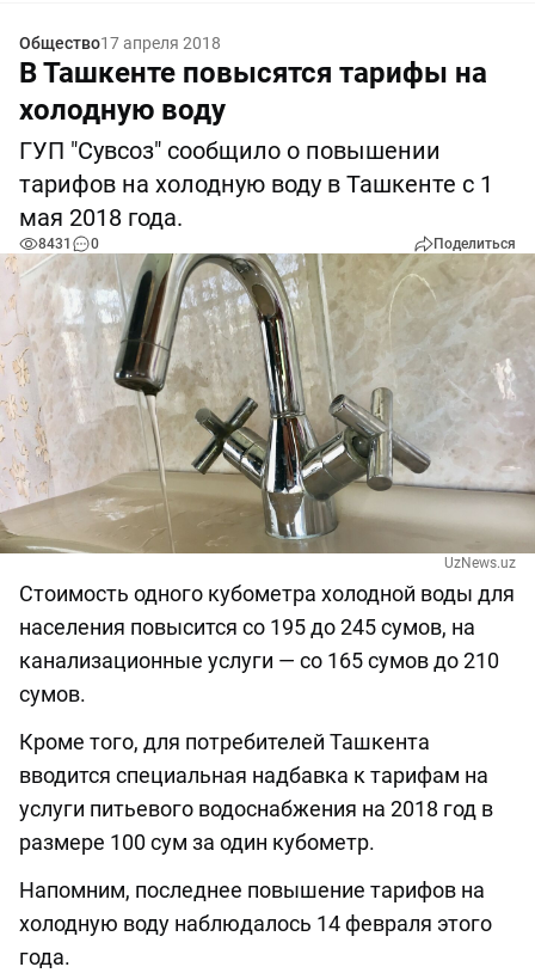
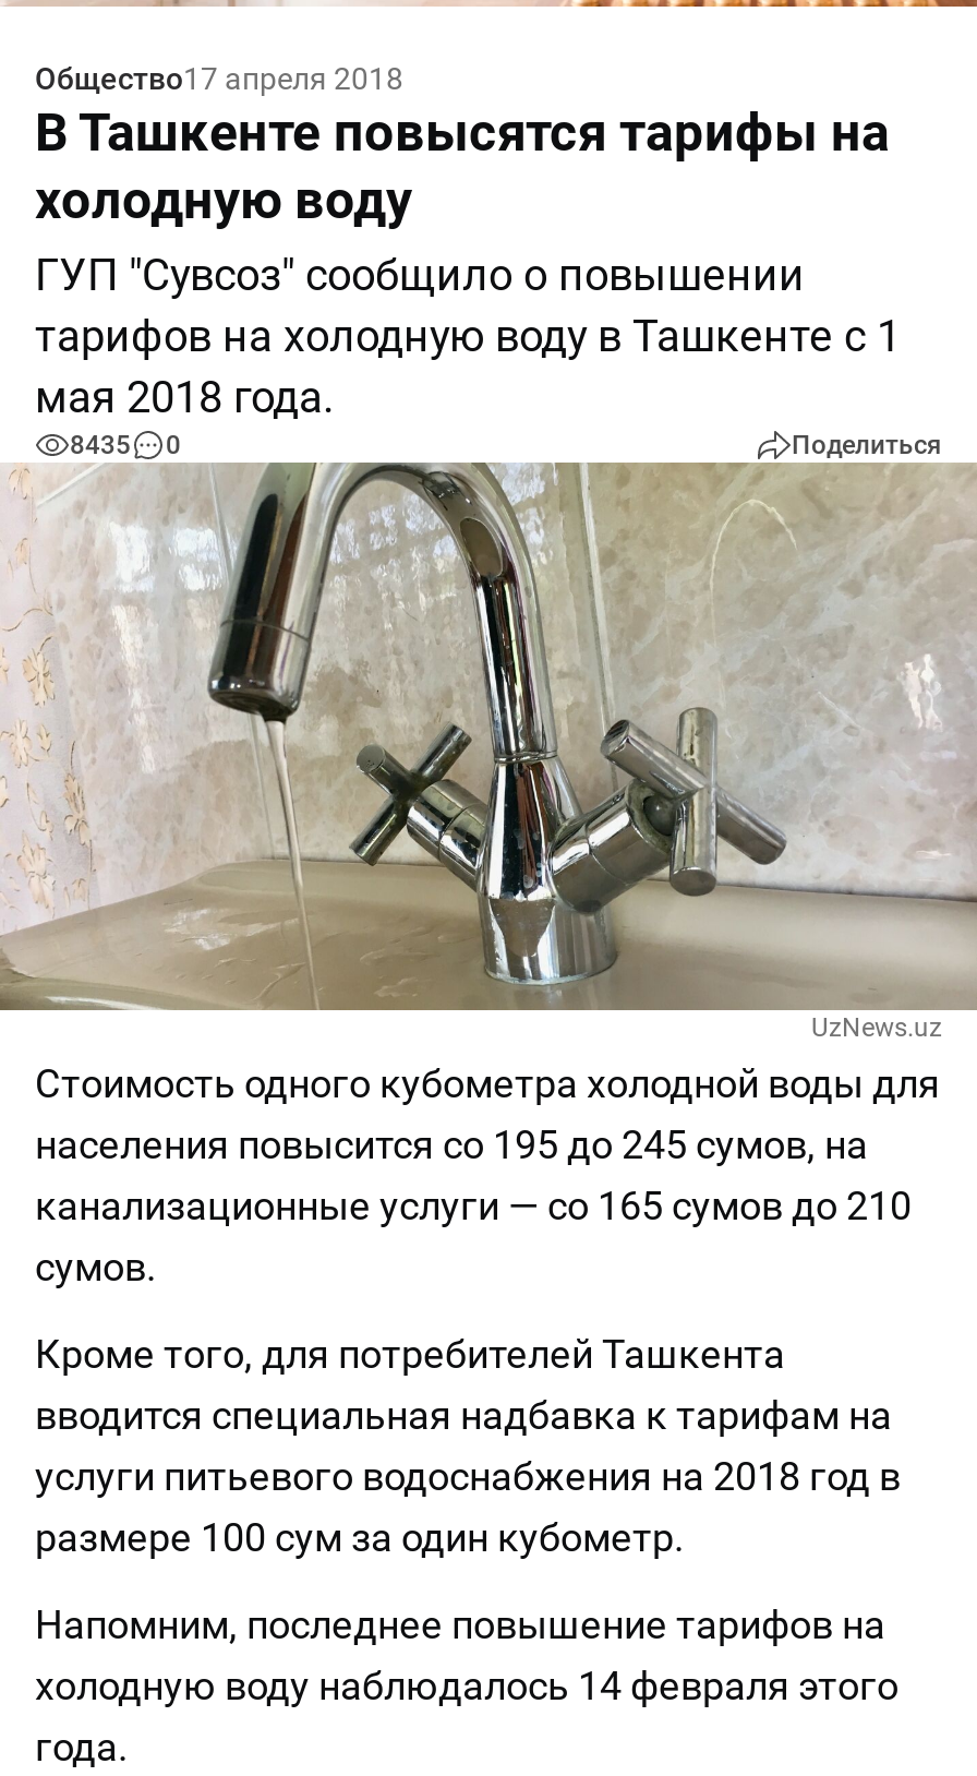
- 8431 0
+ 8435 0
